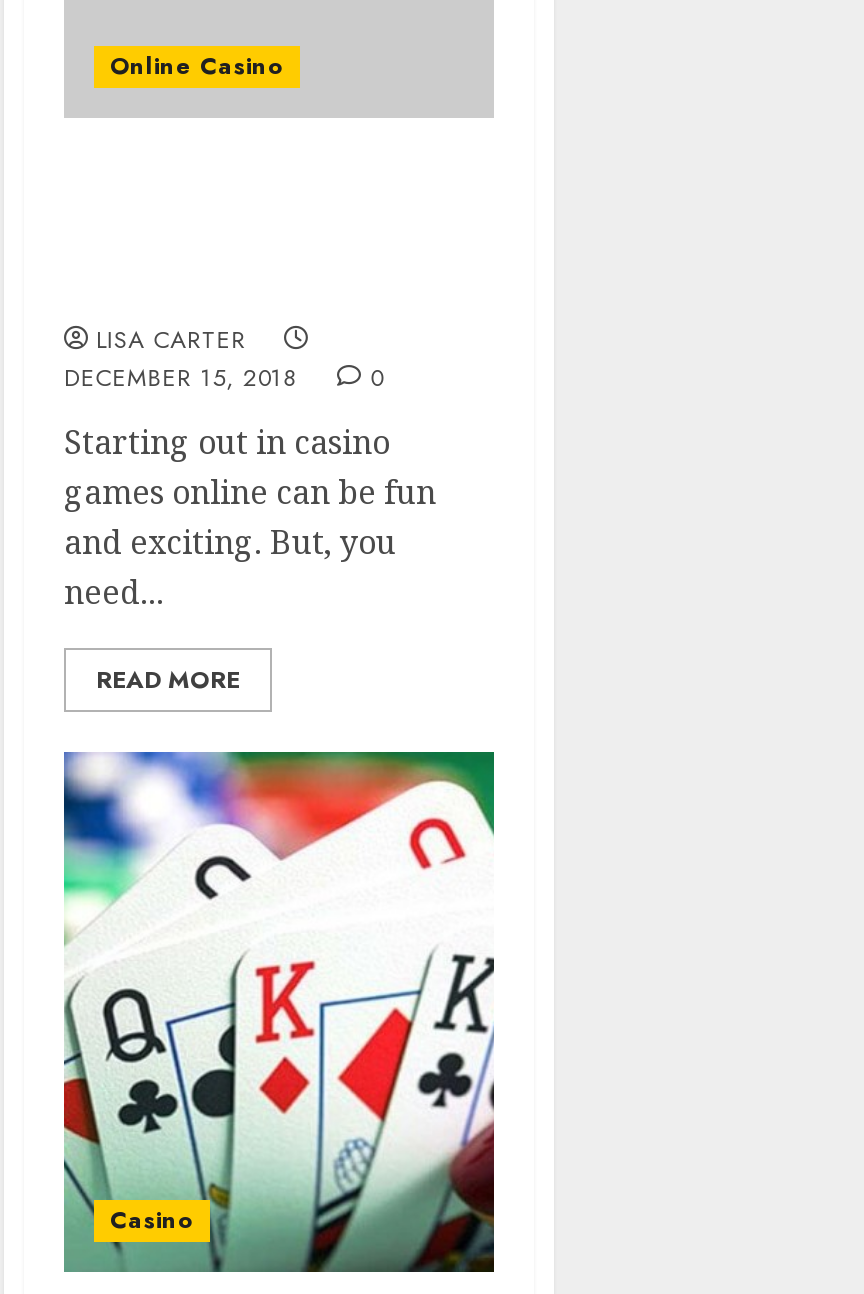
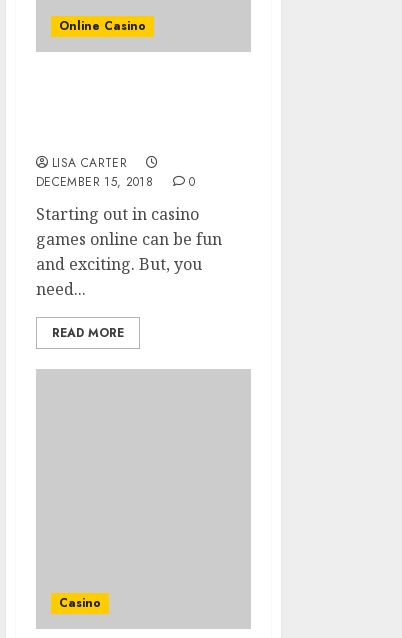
- [image]
